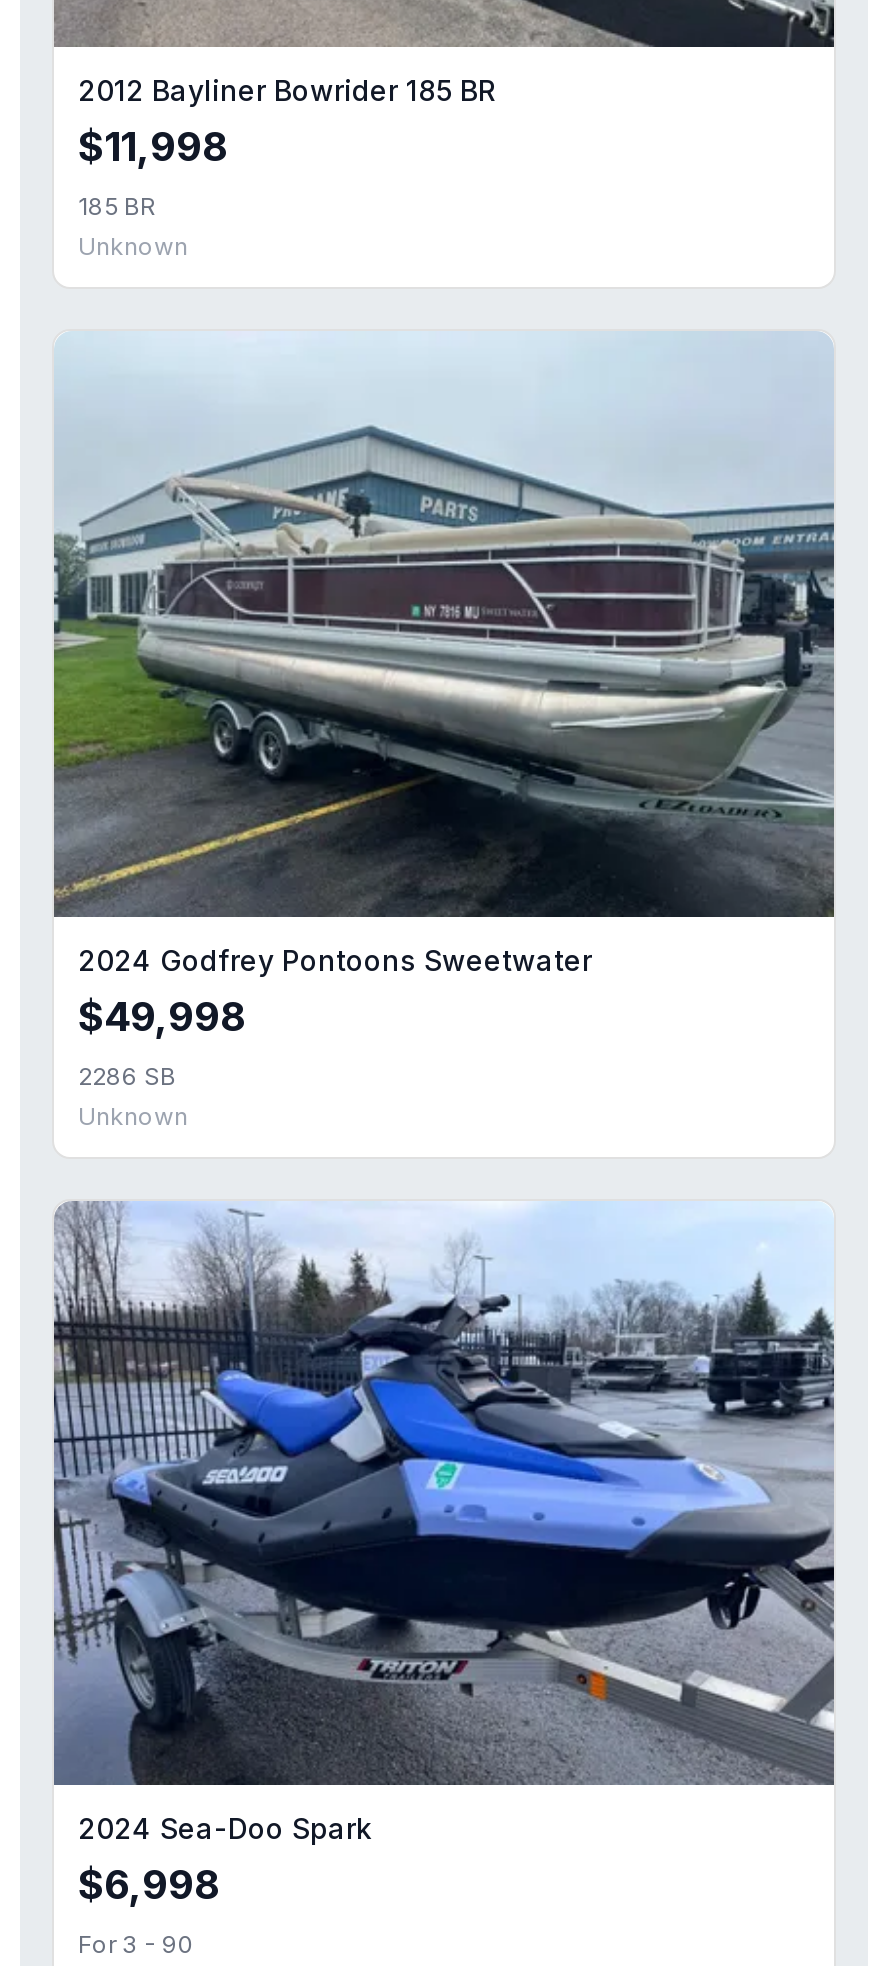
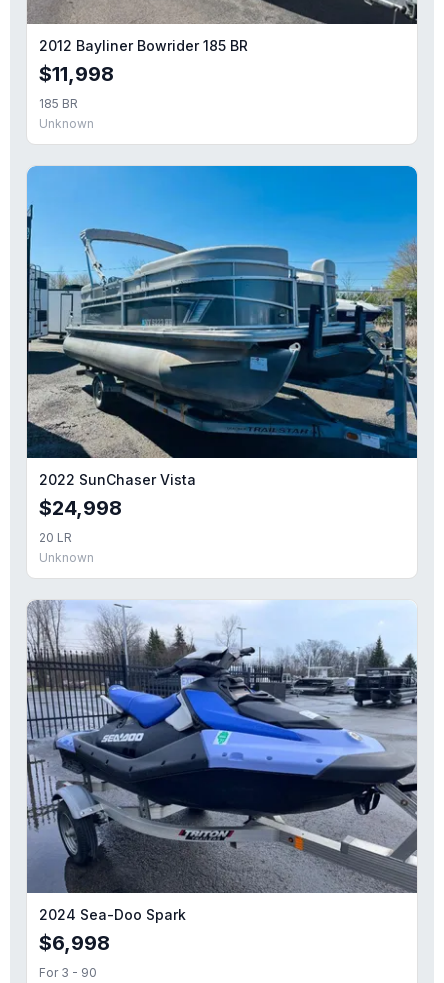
- [image]
- 2024 Godfrey Pontoons Sweetwater
- $49,998
- 2286 SB
+ [image]
+ 2022 SunChaser Vista
+ $24,998
+ 20 LR
